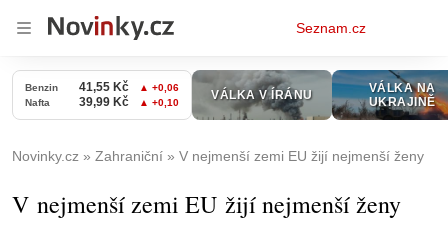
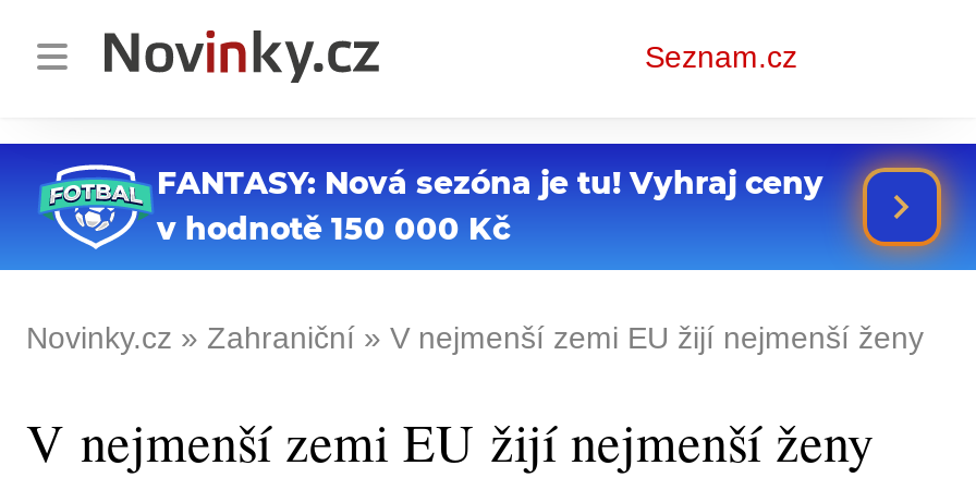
- [image]
+ [image]
